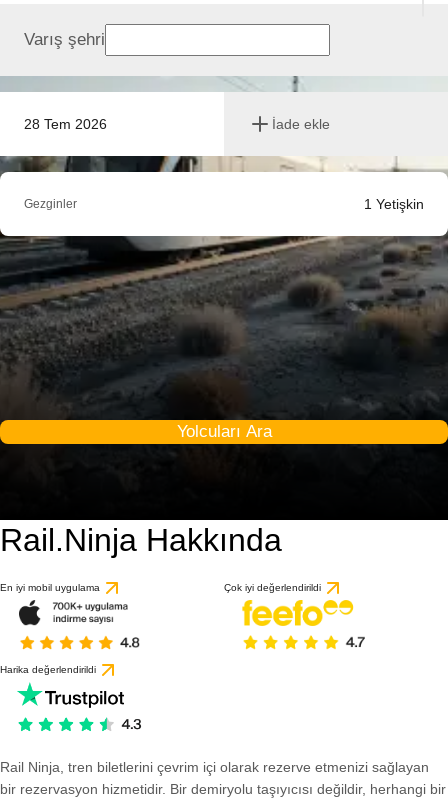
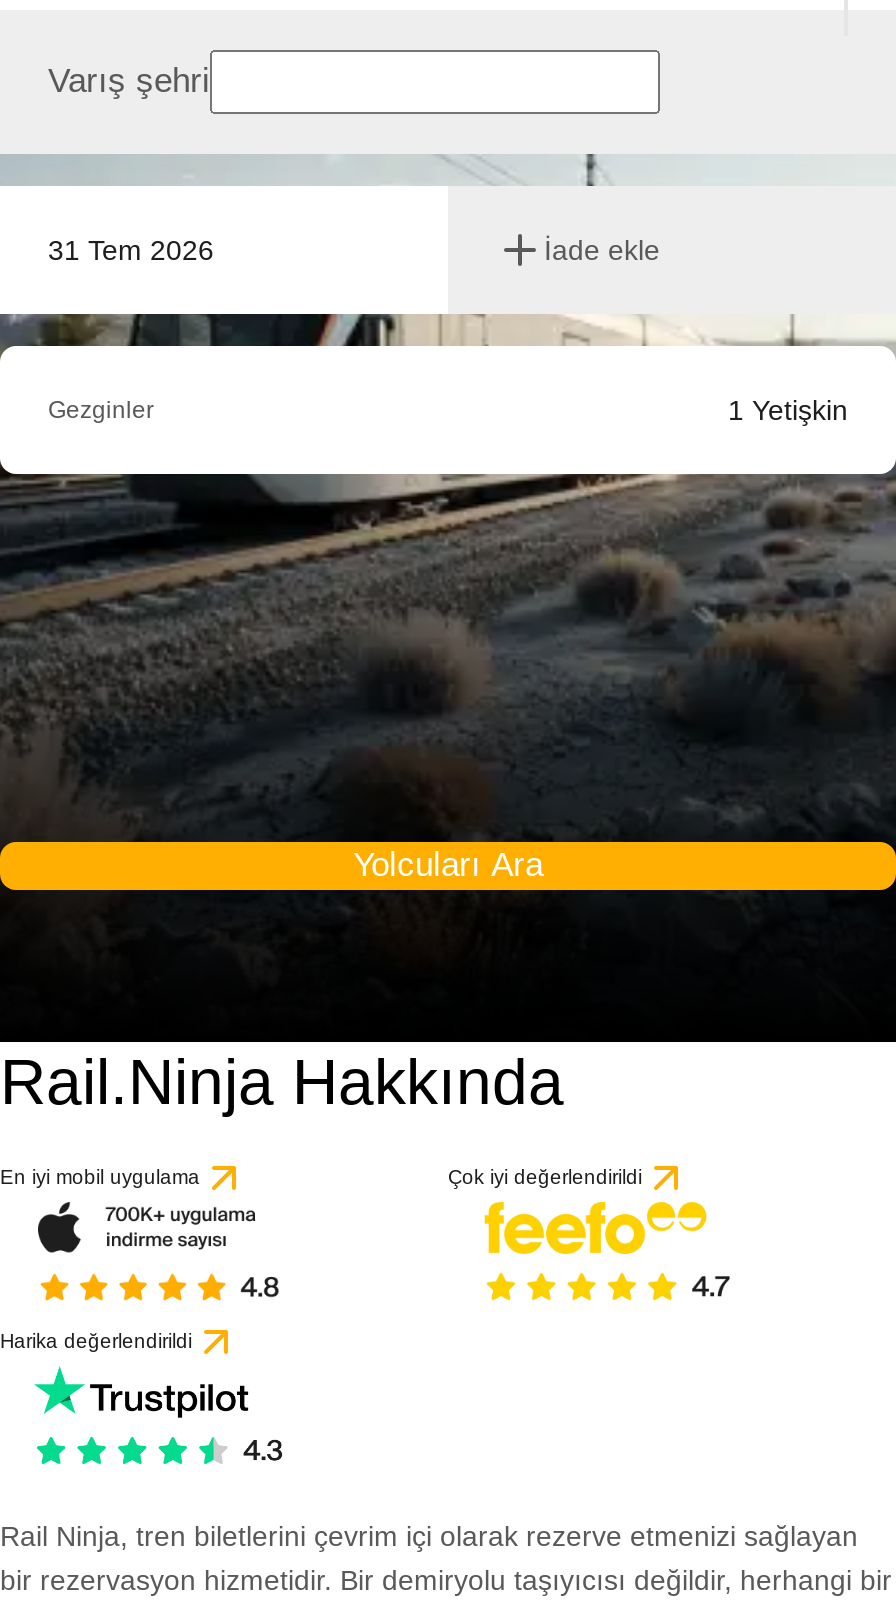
- 28 Tem 2026
+ 31 Tem 2026
